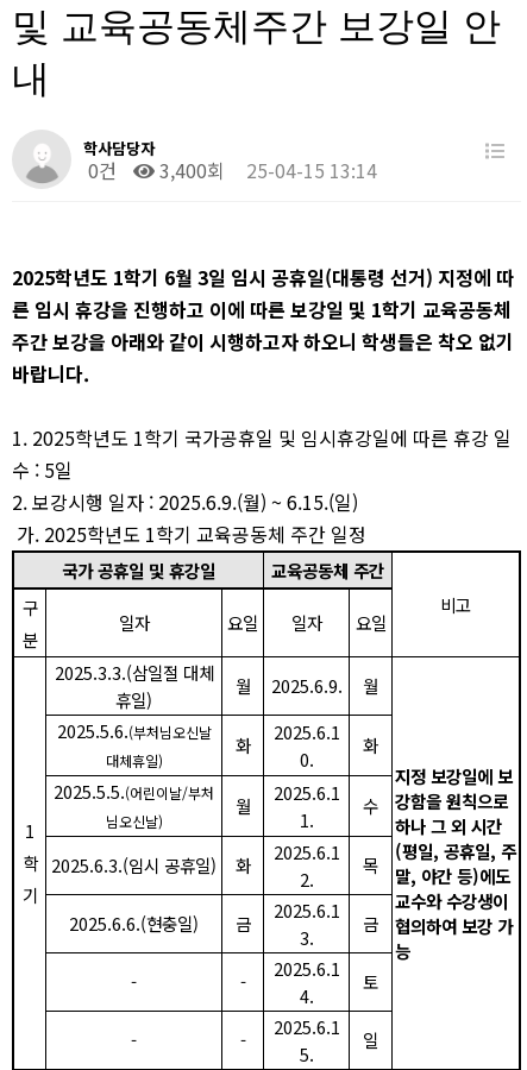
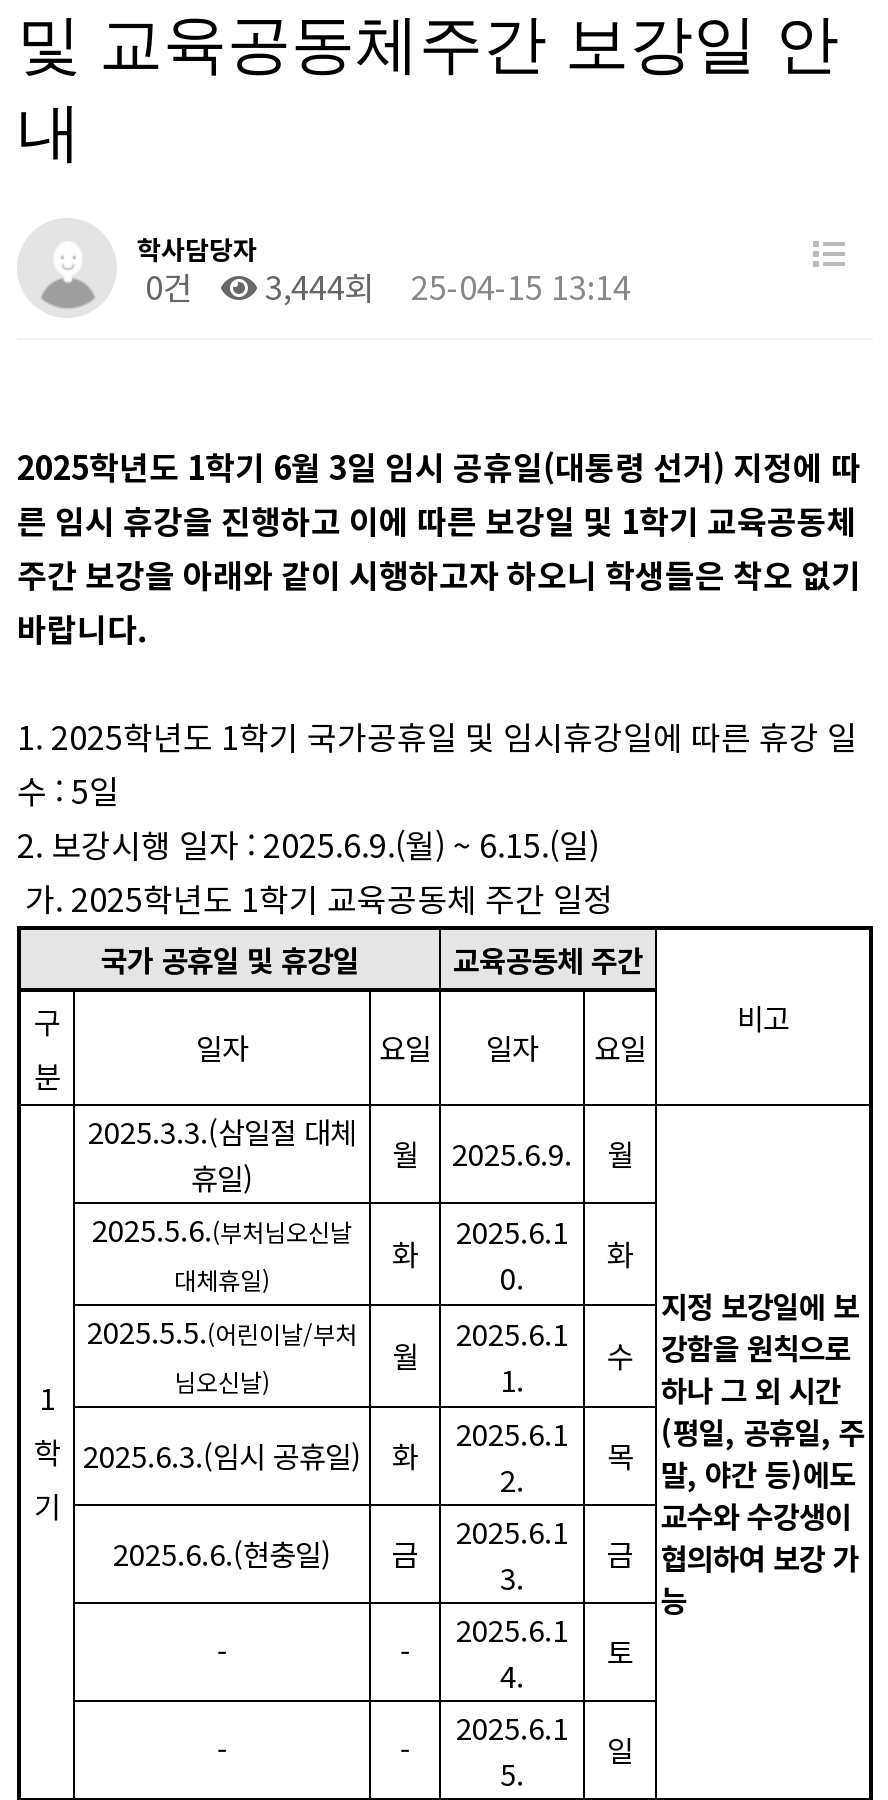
- 0건 3,400회 25-04-15 13:14
+ 0건 3,444회 25-04-15 13:14
